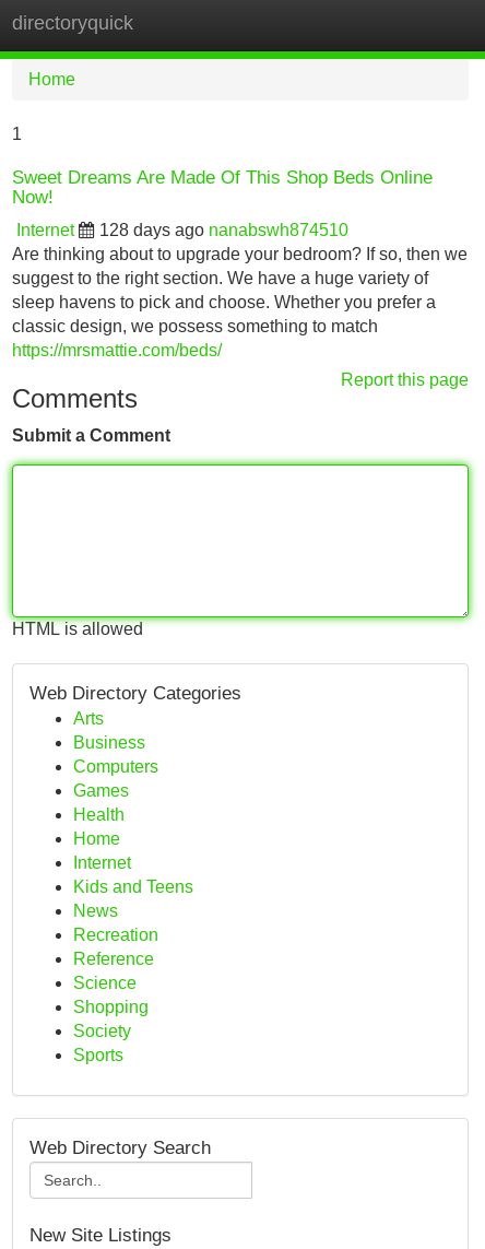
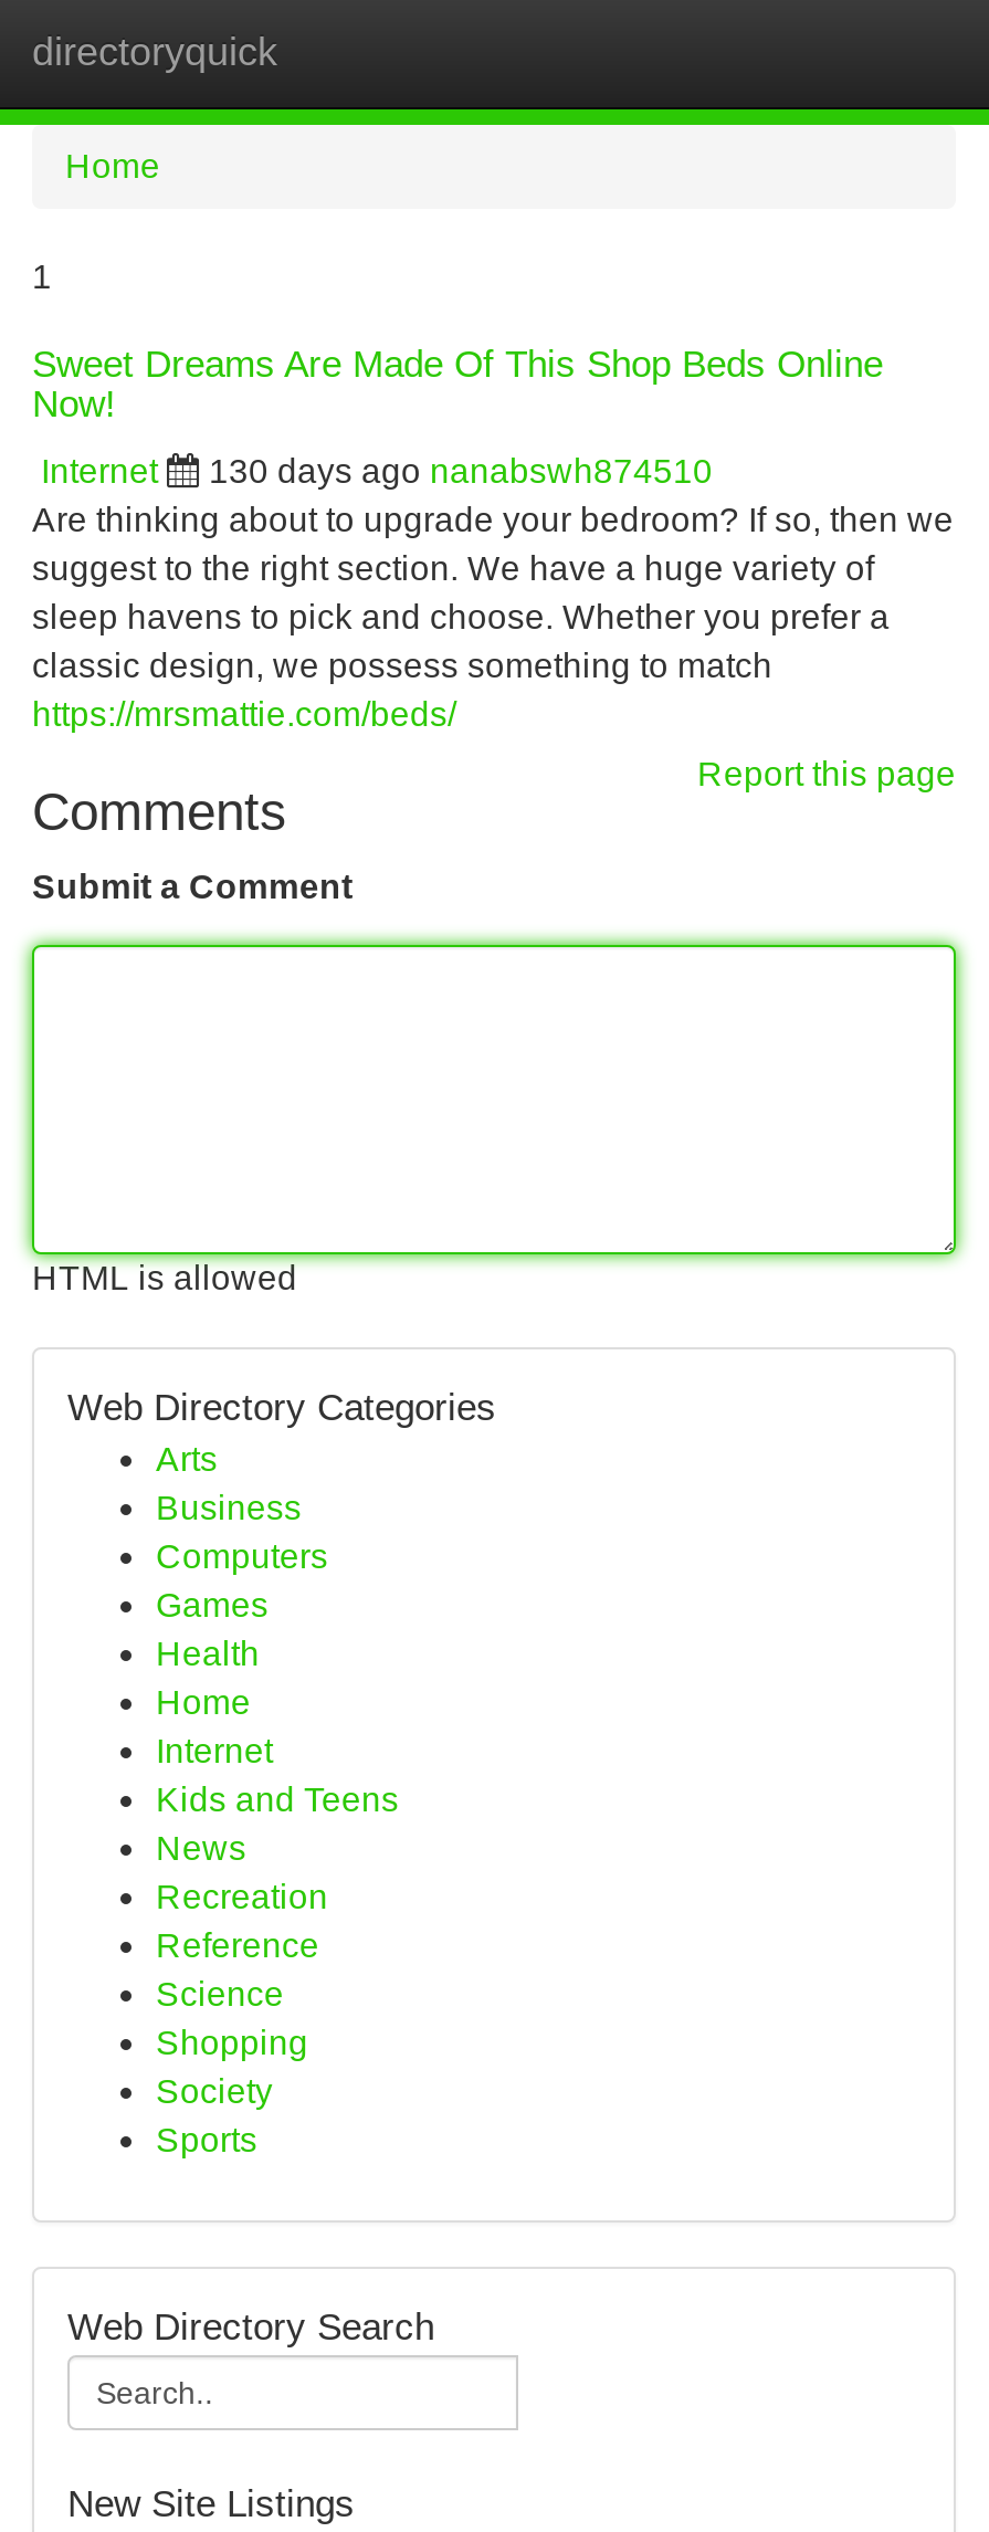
- 128 days ago nanabswh874510
+ 130 days ago nanabswh874510
